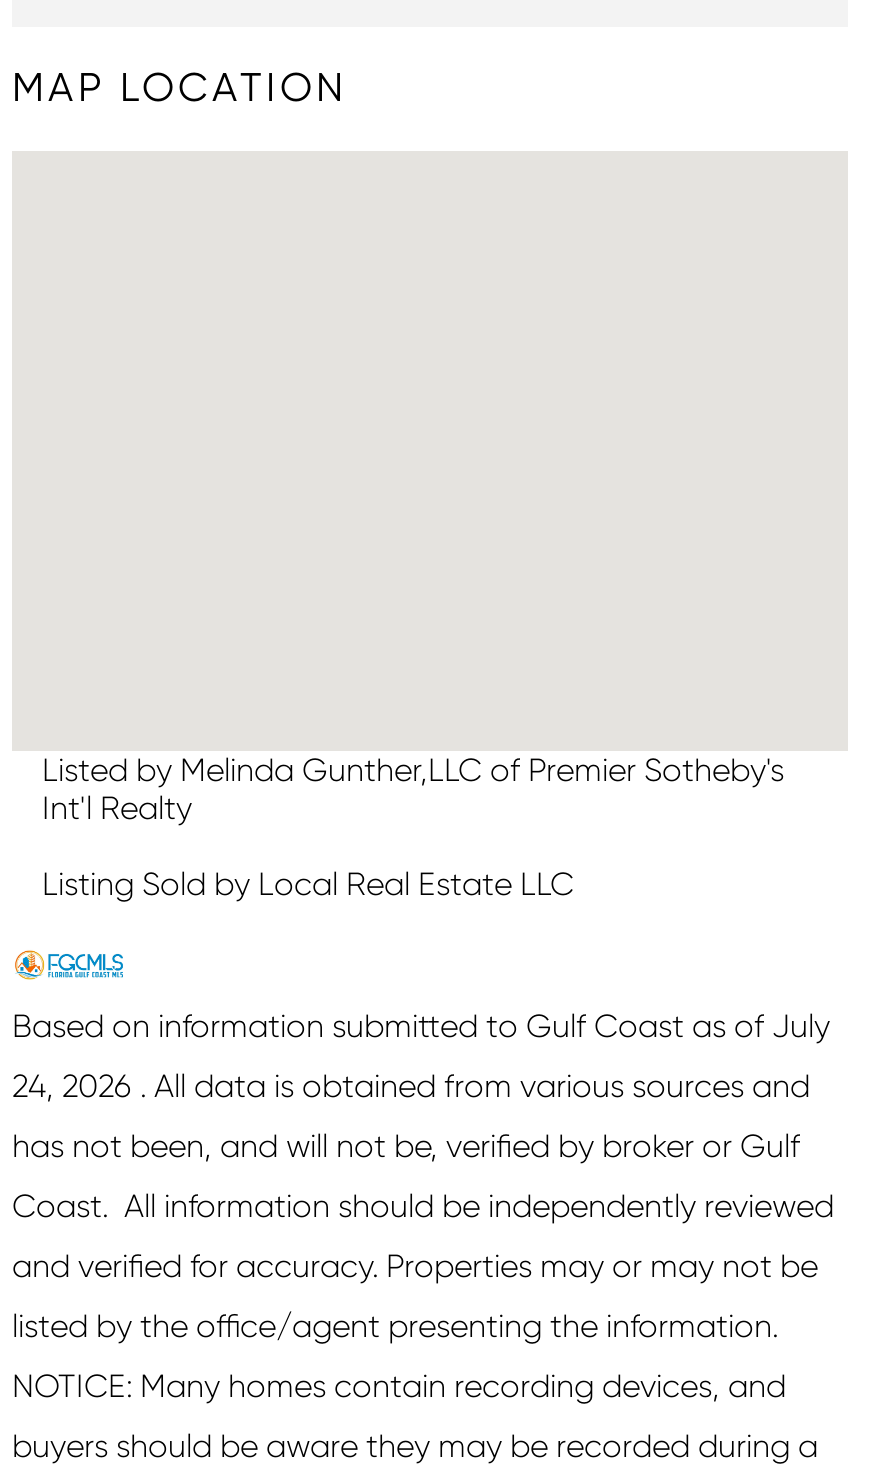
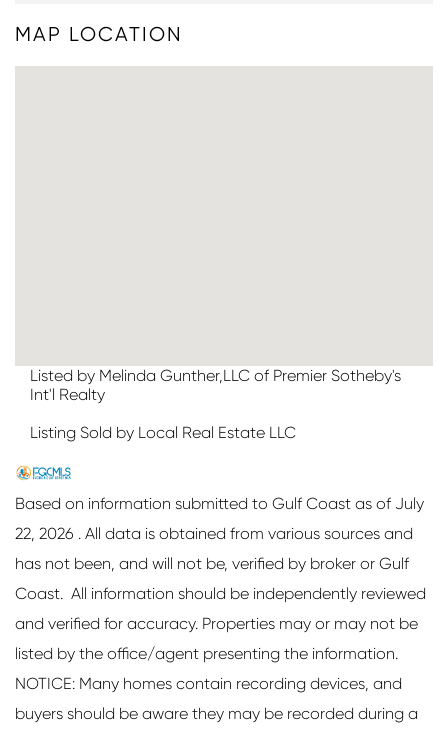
- 24, 2026 . All data is obtained from various sources and
+ 22, 2026 . All data is obtained from various sources and
